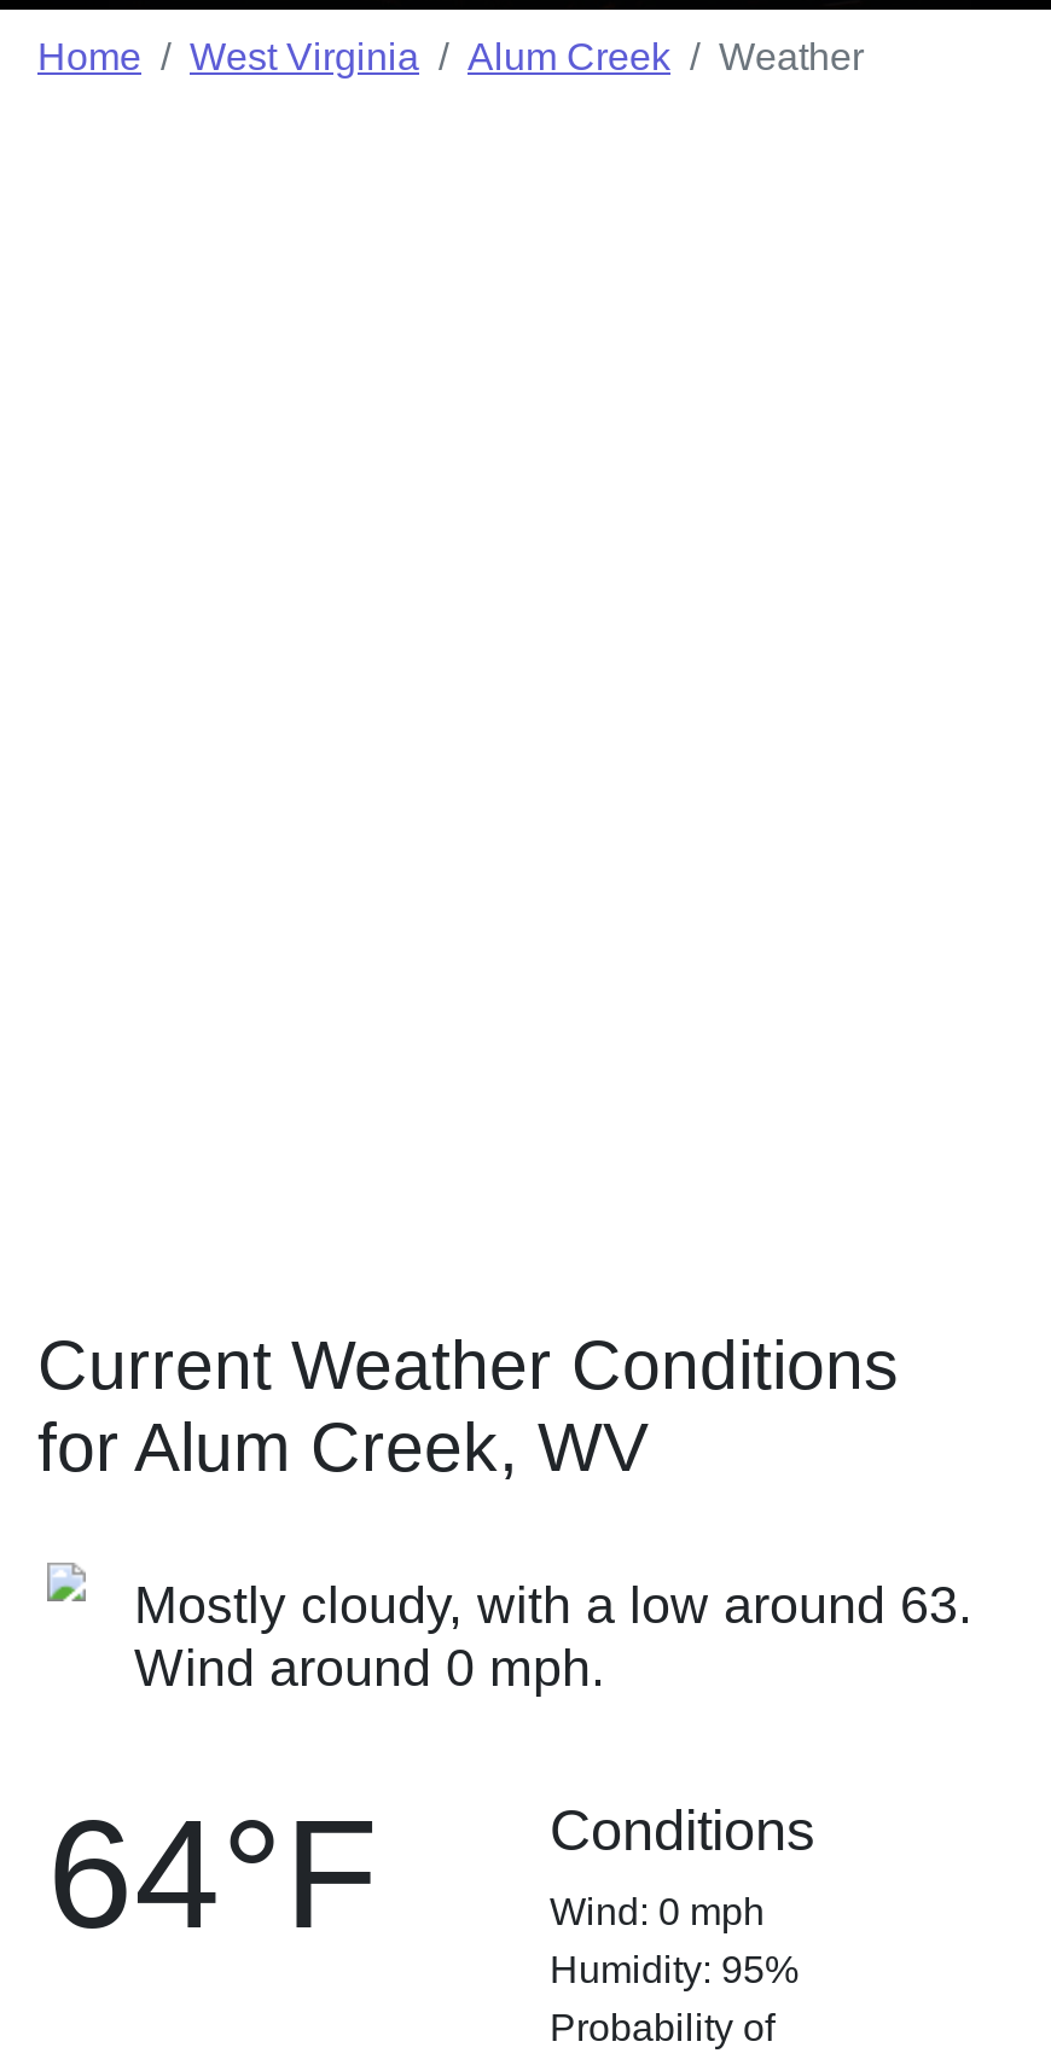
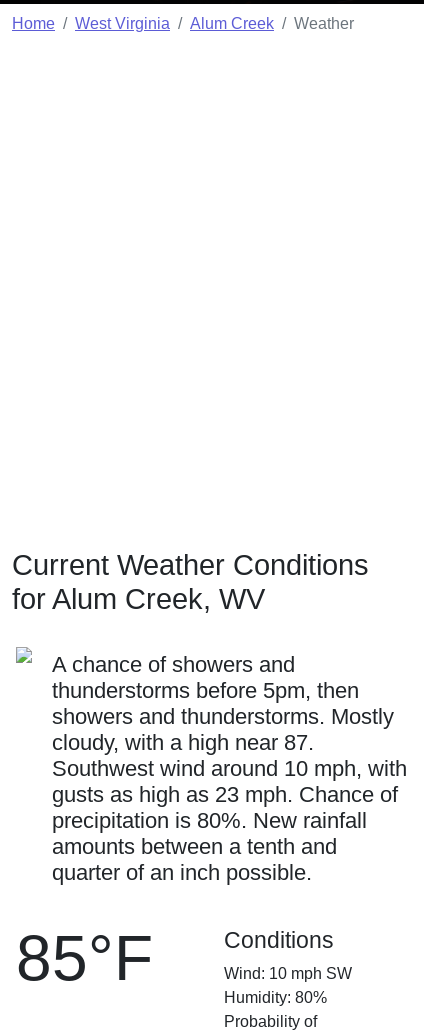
- Mostly cloudy, with a low around 63.
- Wind around 0 mph.
+ A chance of showers and
+ thunderstorms before 5pm, then
+ showers and thunderstorms. Mostly
+ cloudy, with a high near 87.
+ Southwest wind around 10 mph, with
+ gusts as high as 23 mph. Chance of
+ precipitation is 80%. New rainfall
+ amounts between a tenth and
+ quarter of an inch possible.

- 64°F
+ 85°F

- Wind: 0 mph
- Humidity: 95%
+ Wind: 10 mph SW
+ Humidity: 80%
